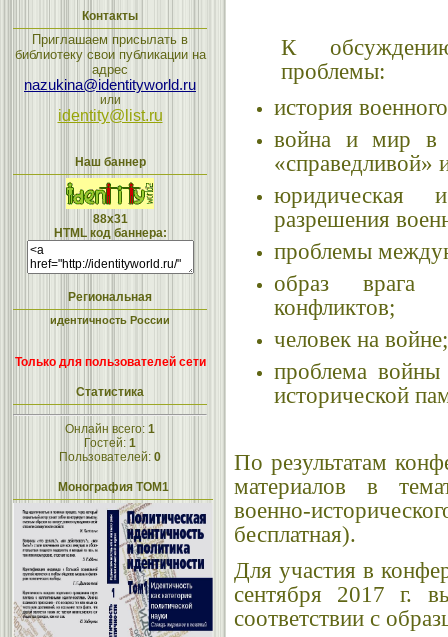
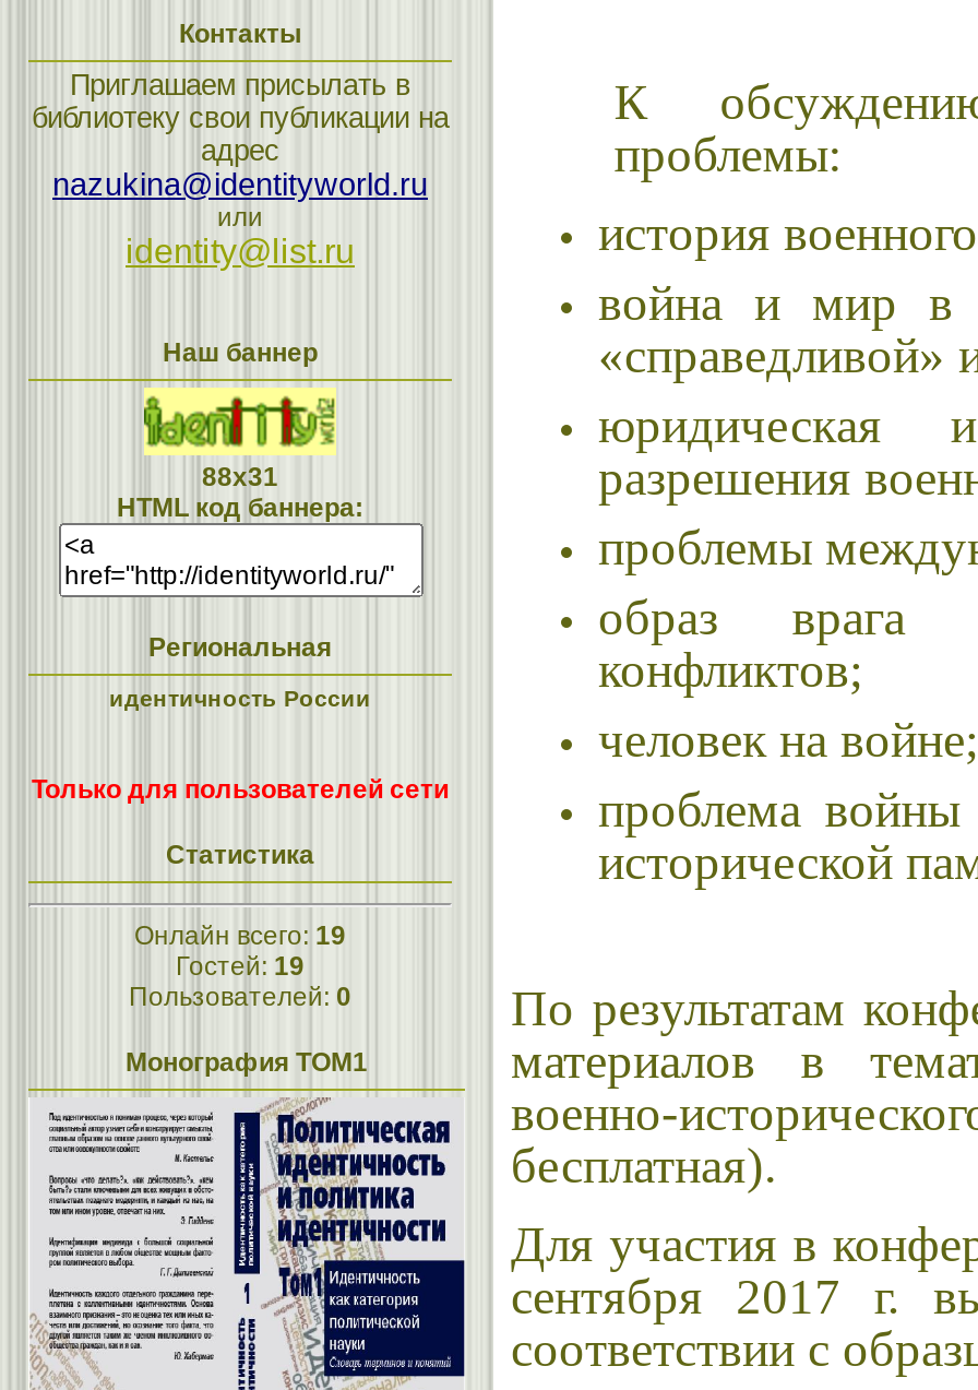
- Онлайн всего: 1
+ Онлайн всего: 19

- Гостей: 1
+ Гостей: 19
